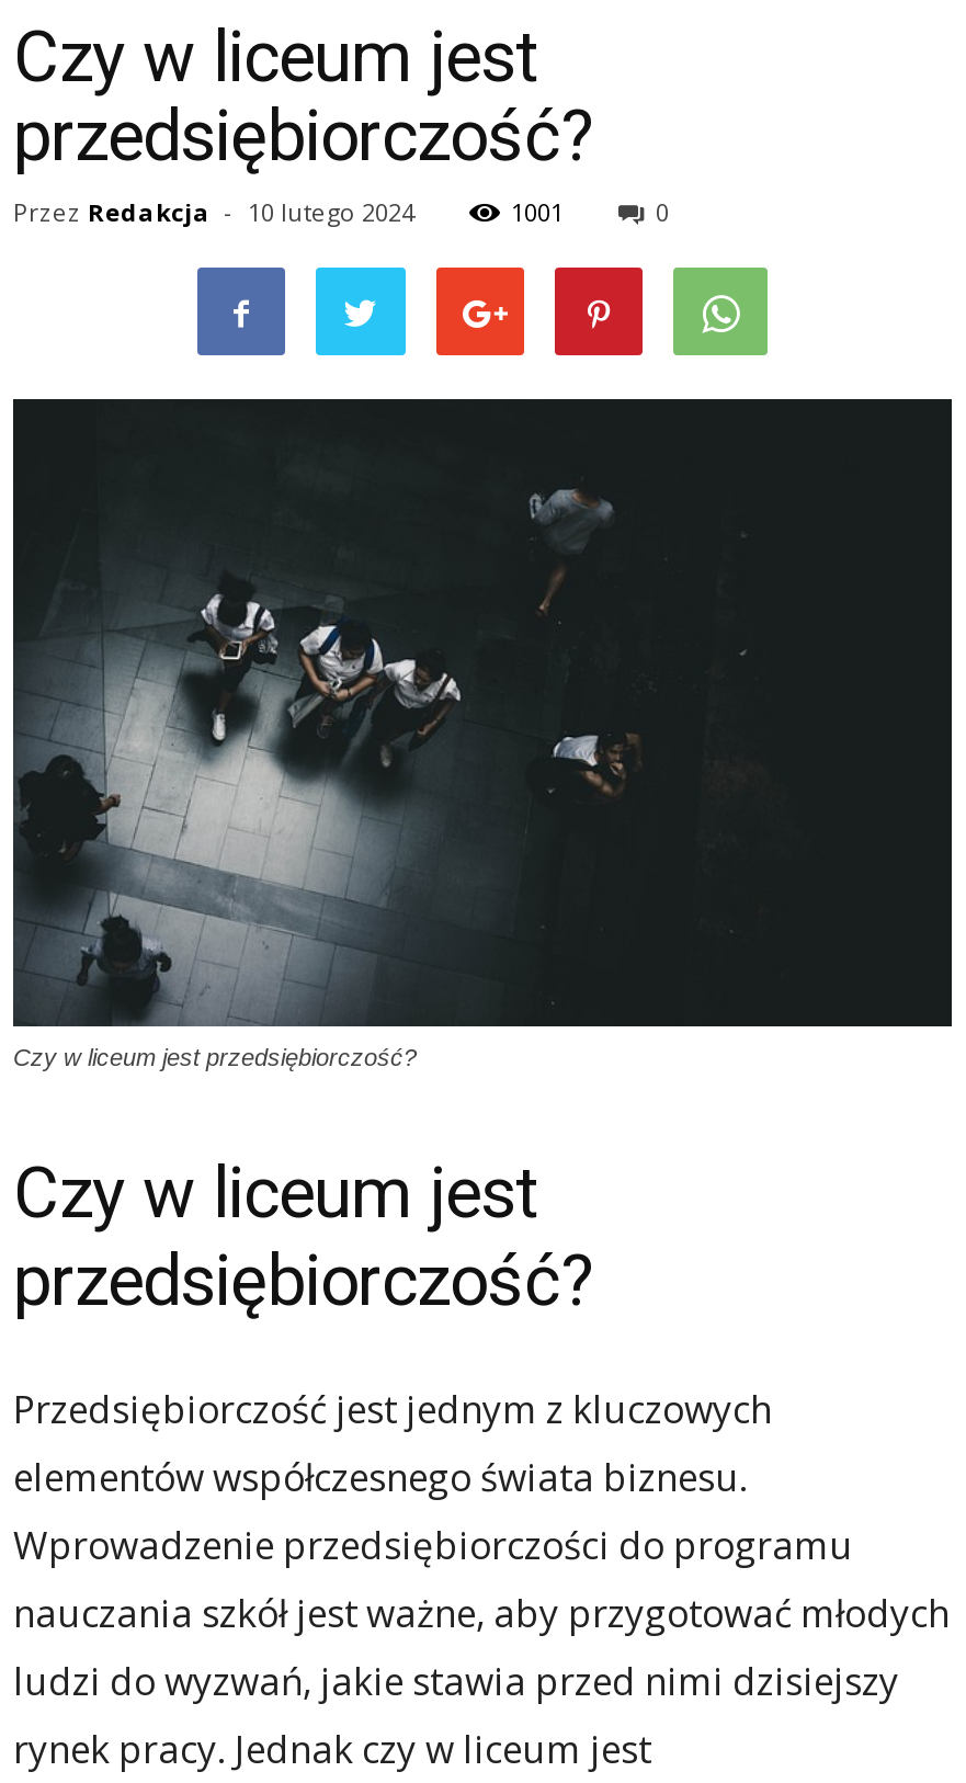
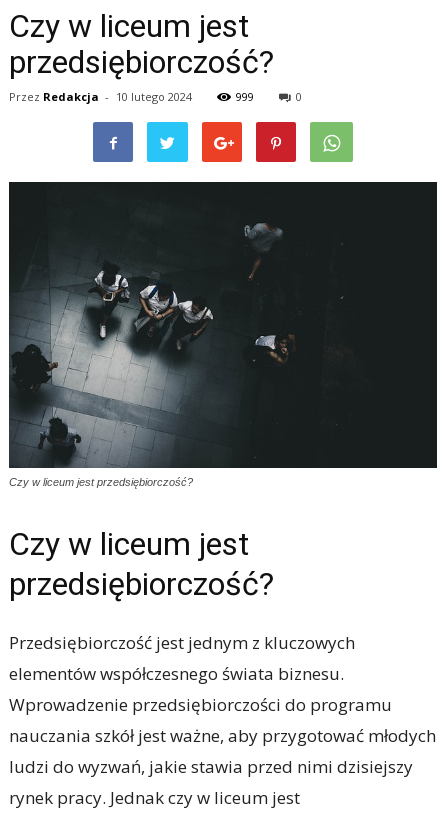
- 1001
+ 999
